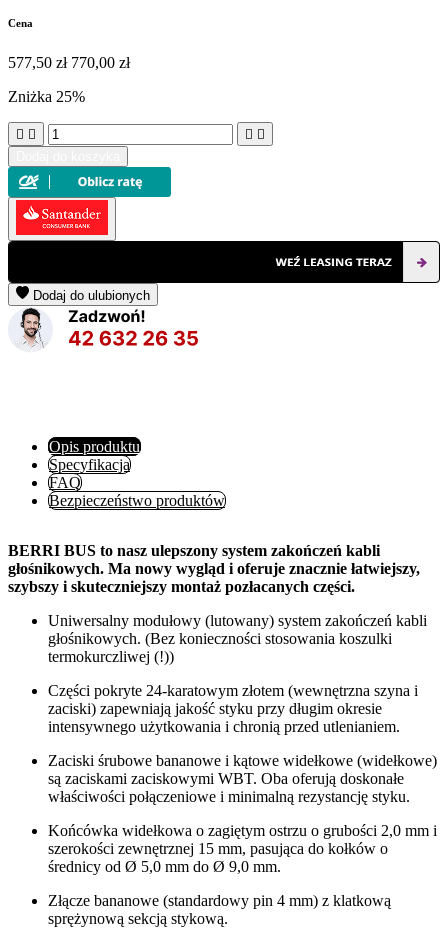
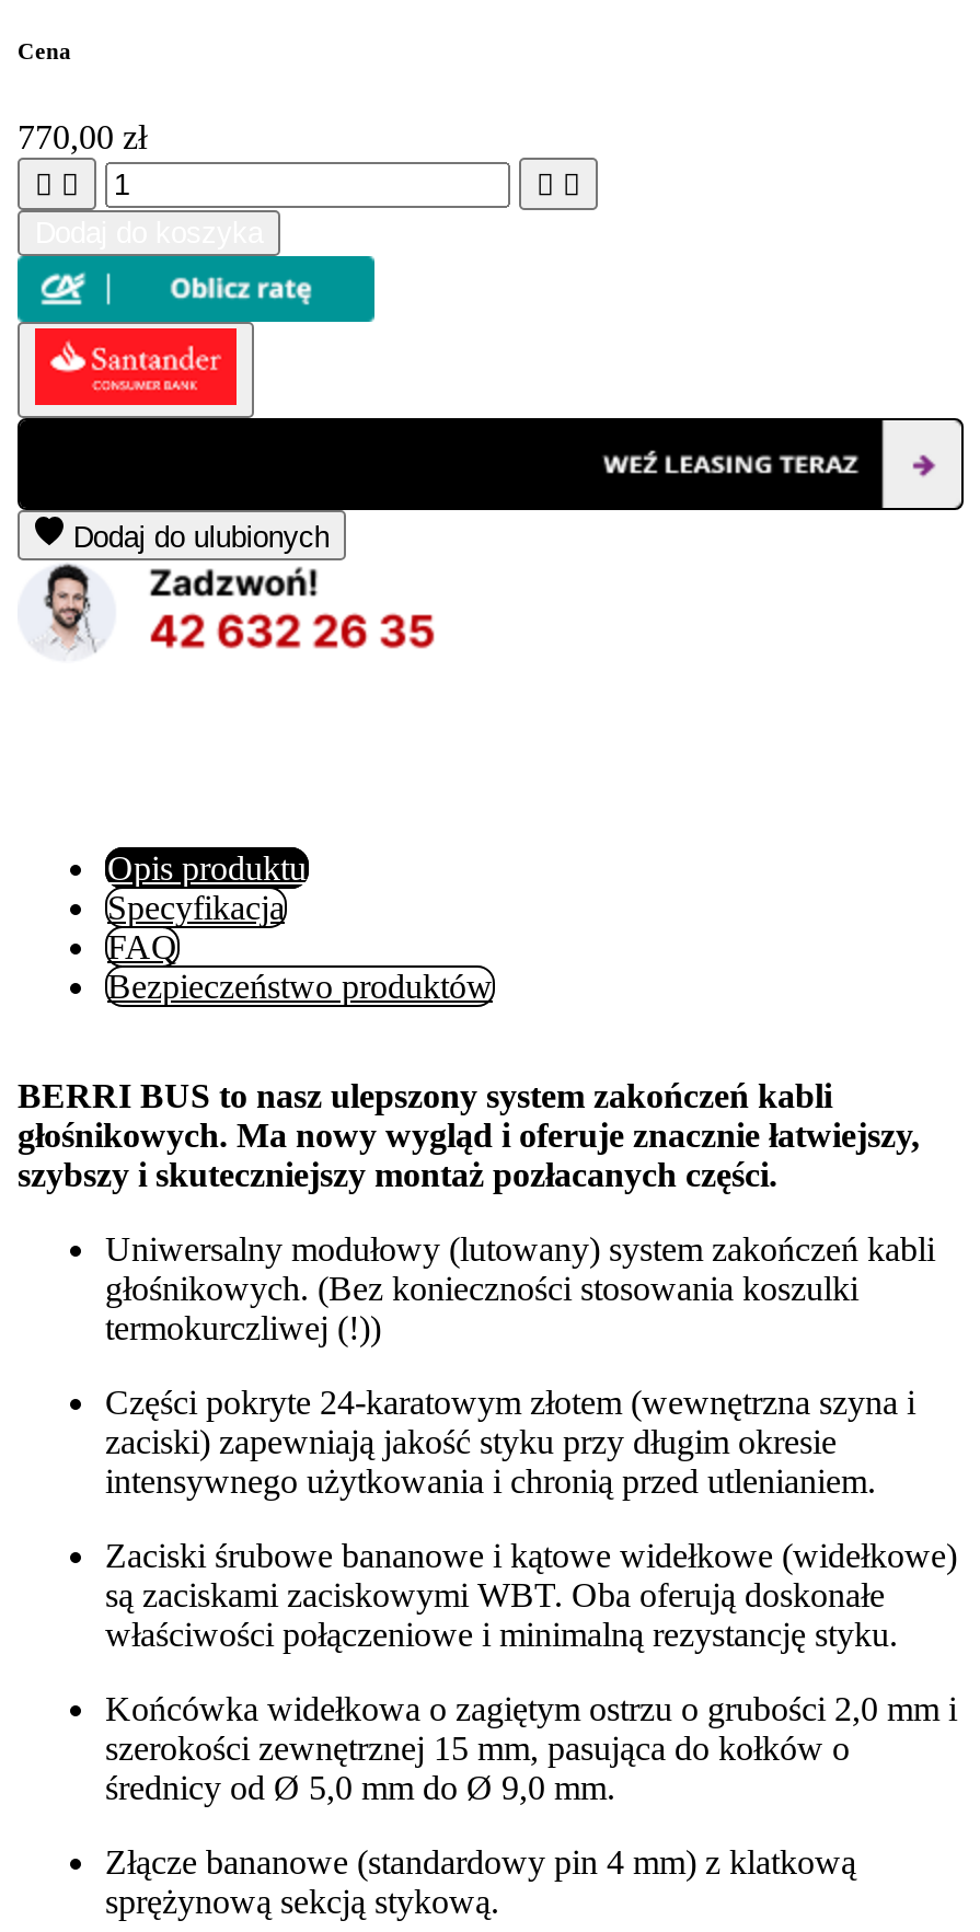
- 577,50 zł 770,00 zł
- Zniżka 25%
+ 770,00 zł
